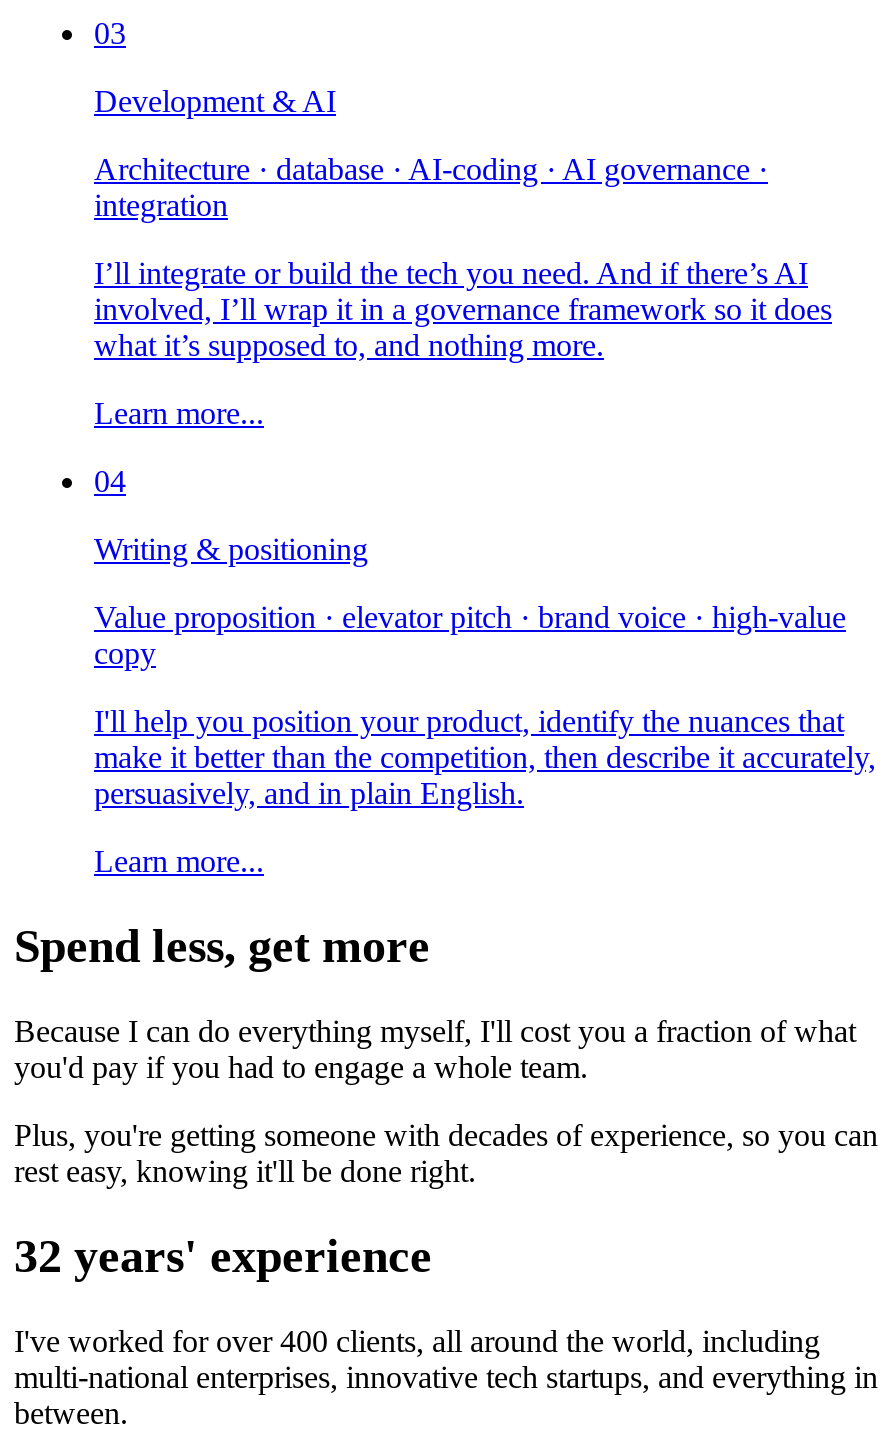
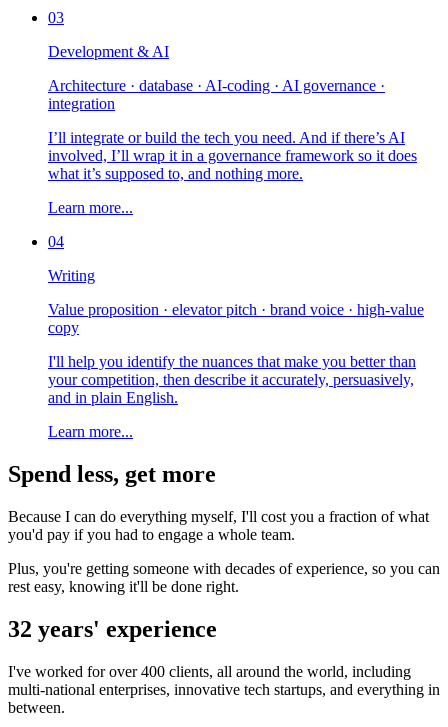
- Writing & positioning
+ Writing

- I'll help you position your product, identify the nuances that
- make it better than the competition, then describe it accurately,
- persuasively, and in plain English.
+ I'll help you identify the nuances that make you better than
+ your competition, then describe it accurately, persuasively,
+ and in plain English.
